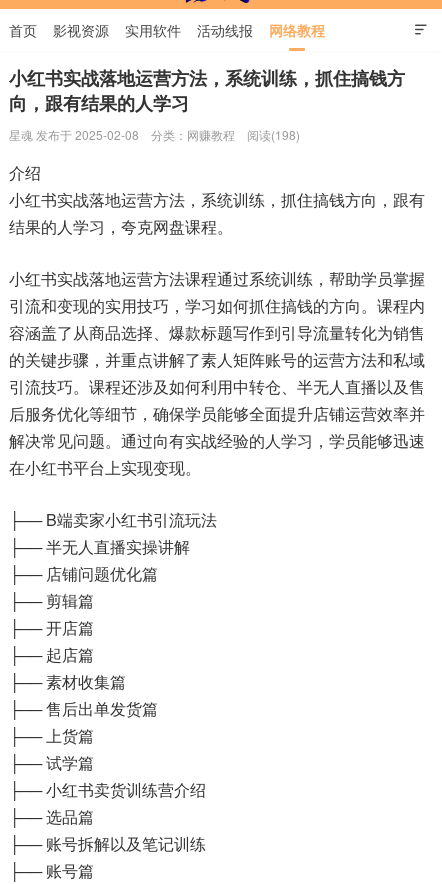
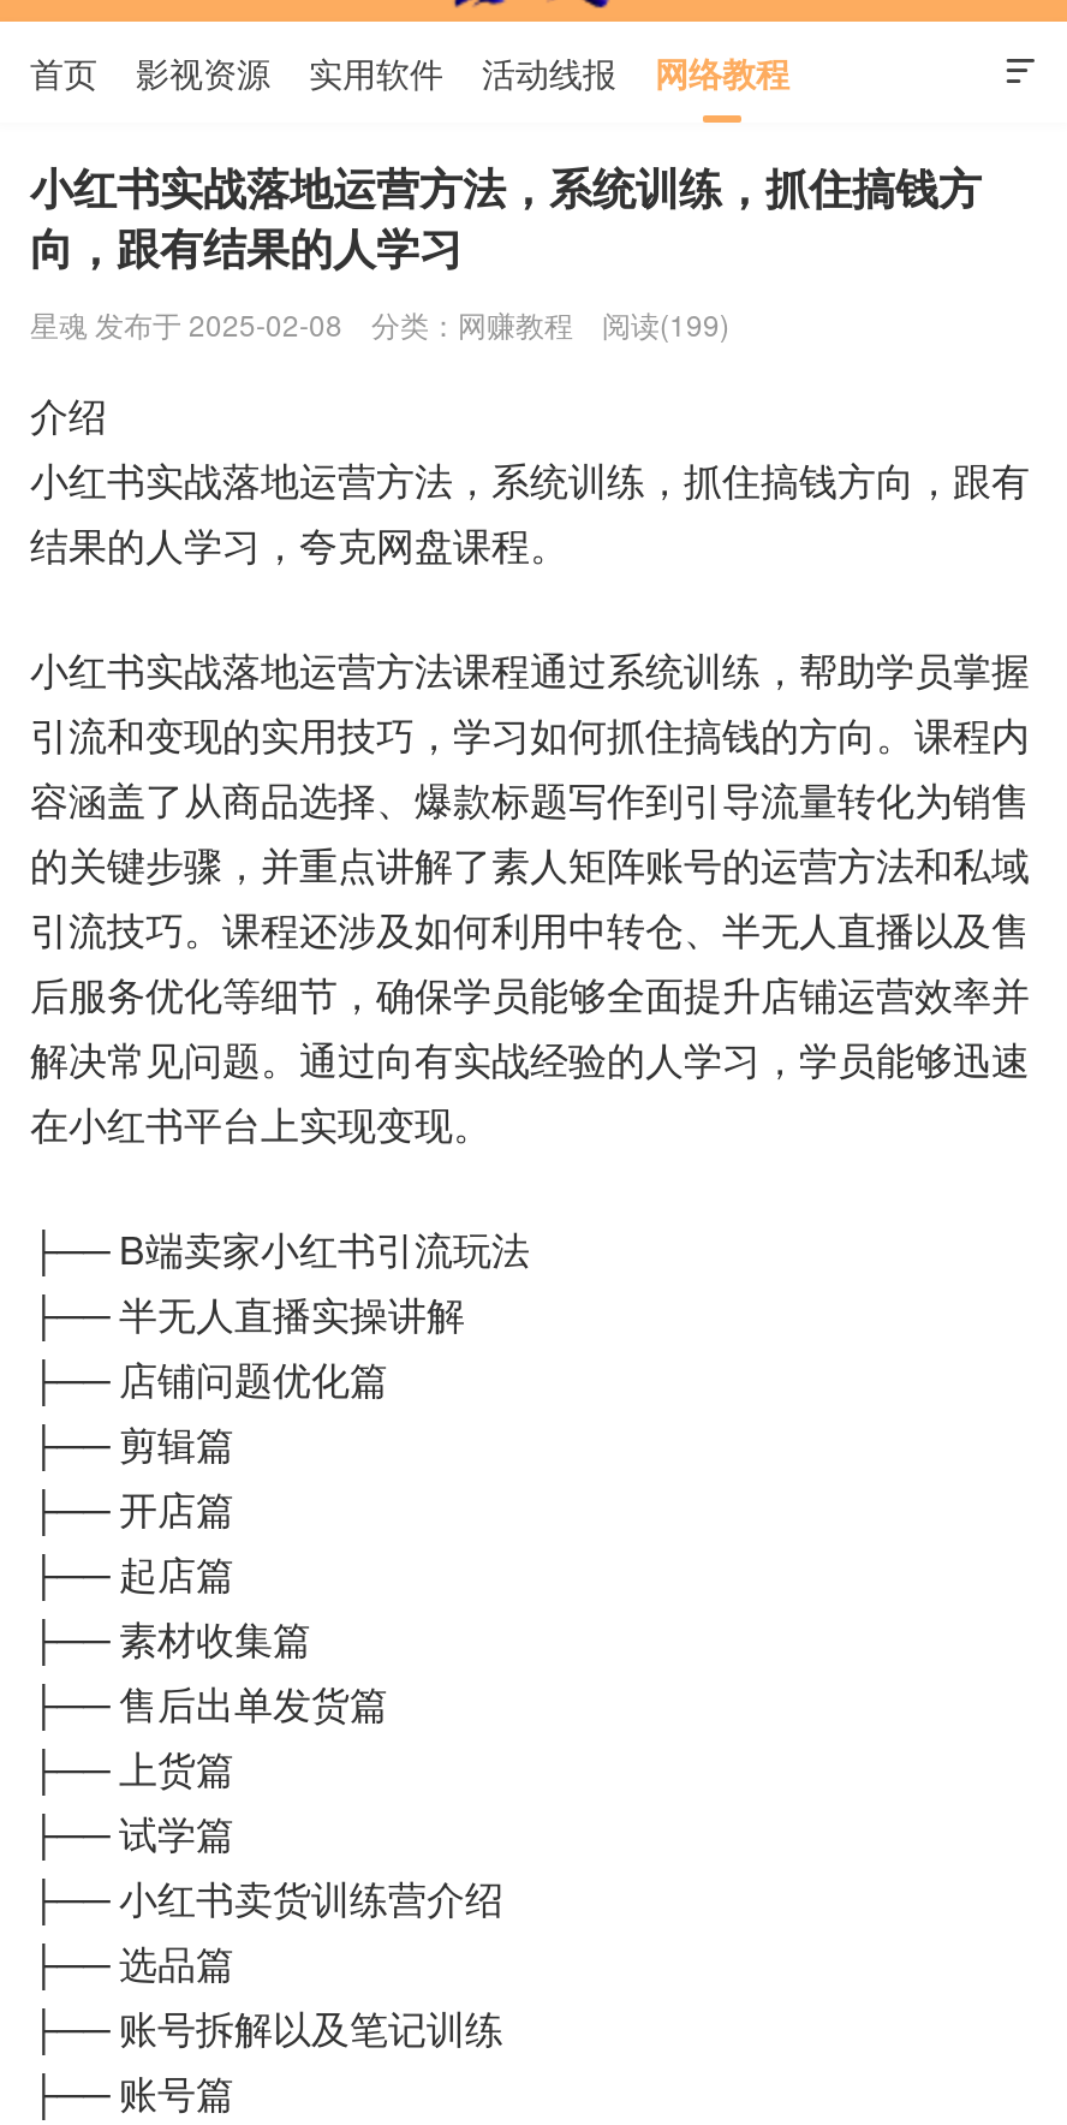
- 阅读(198)
+ 阅读(199)
